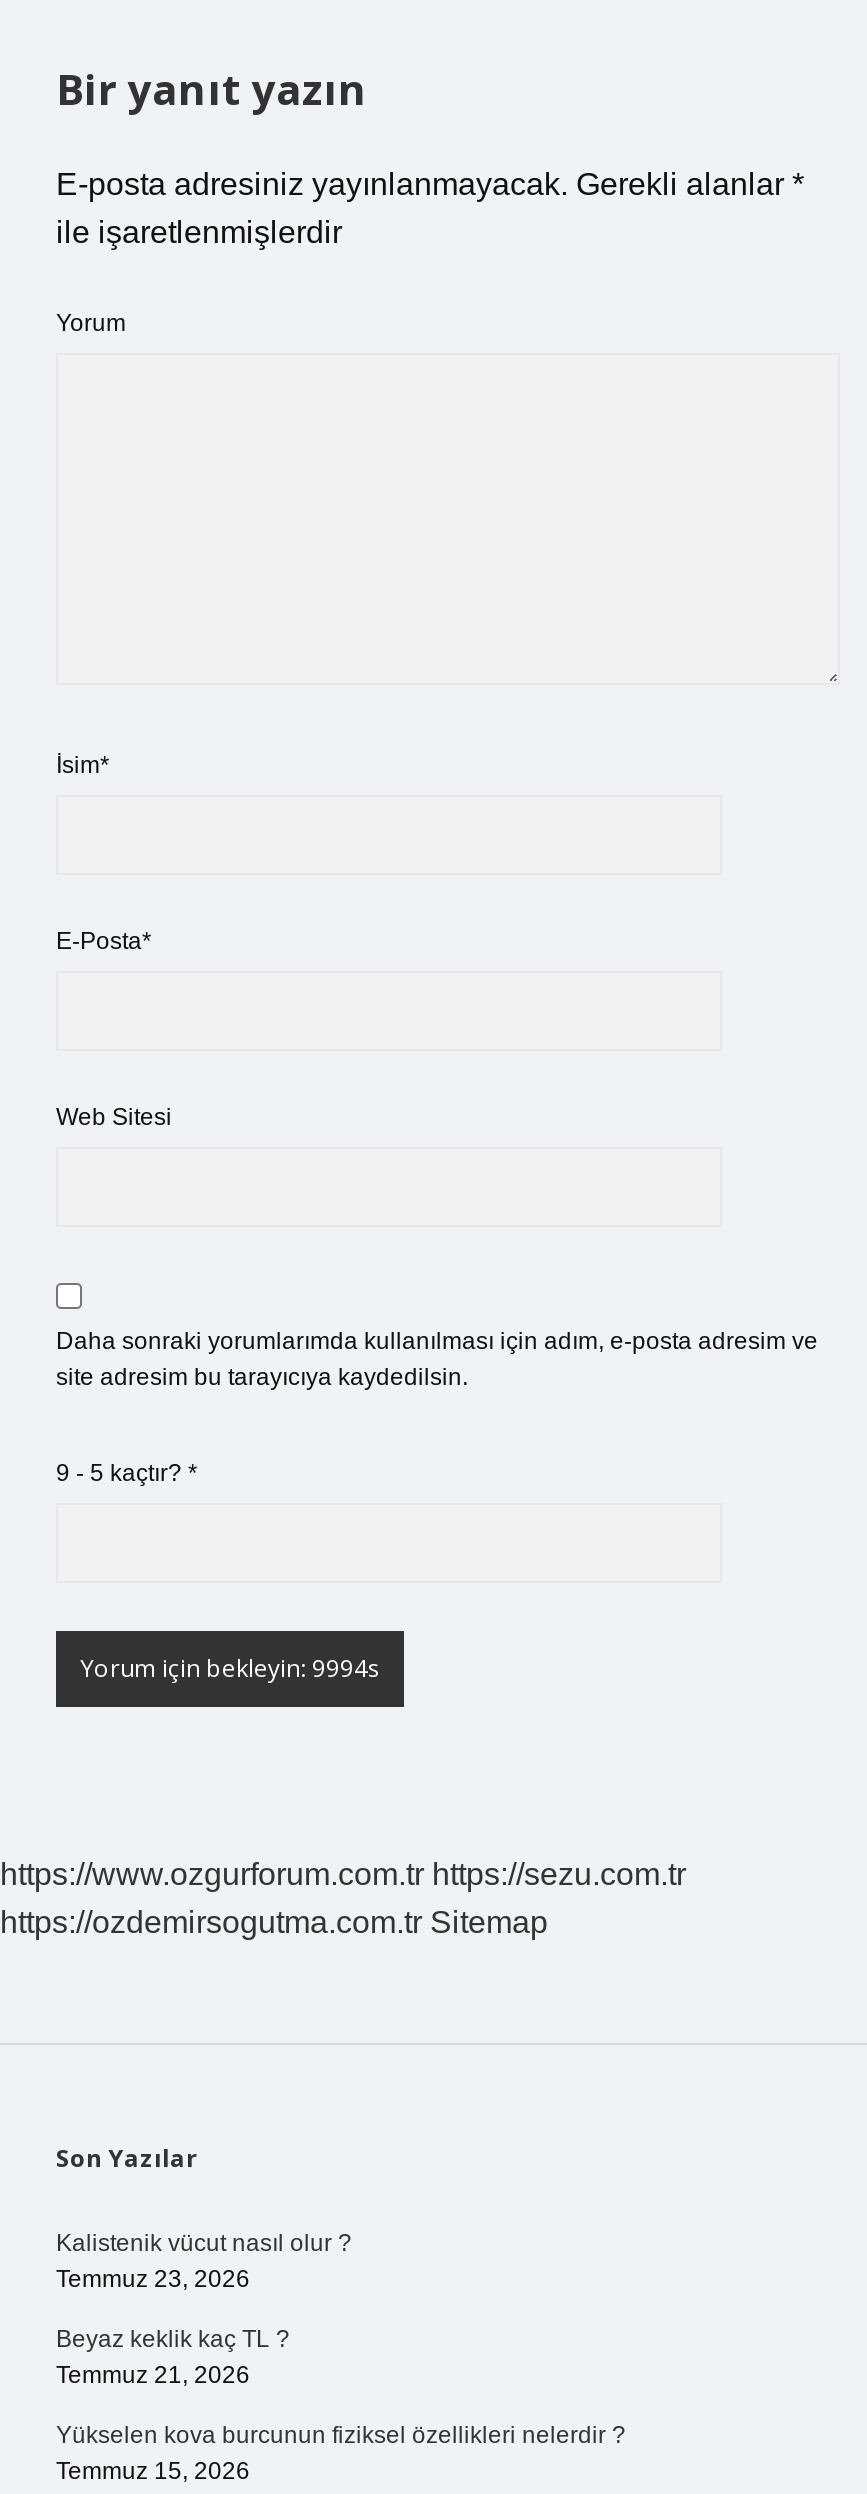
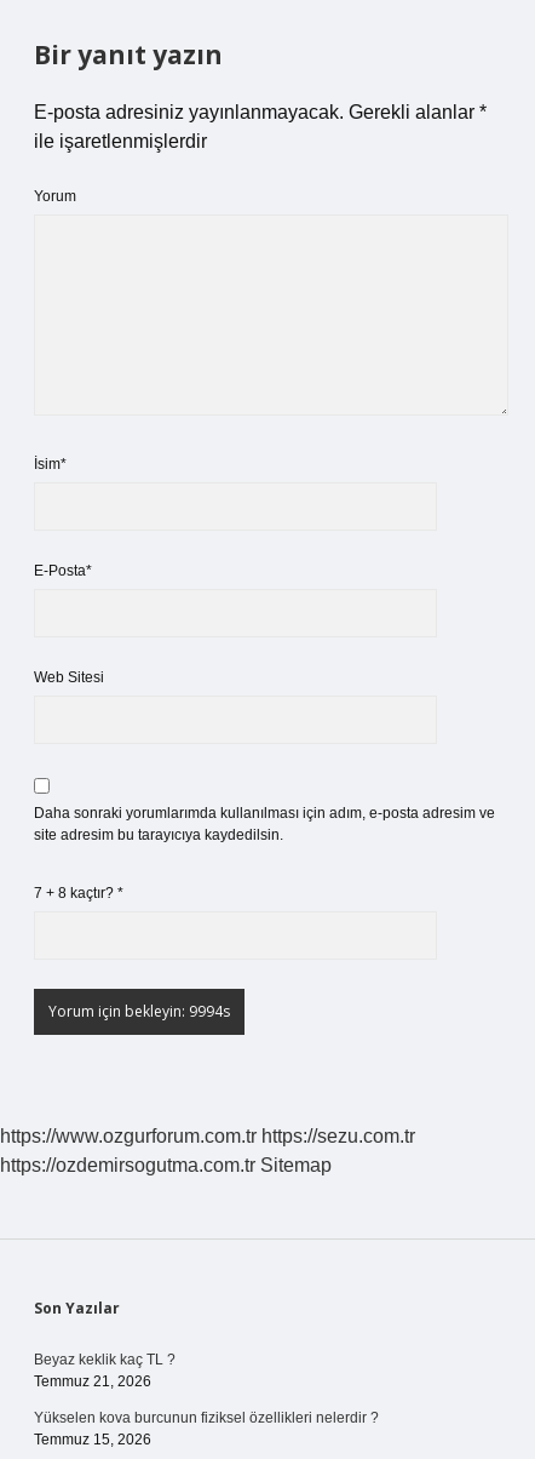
- 9 - 5 kaçtır? *
+ 7 + 8 kaçtır? *

- Kalistenik vücut nasıl olur ?
- Temmuz 23, 2026
